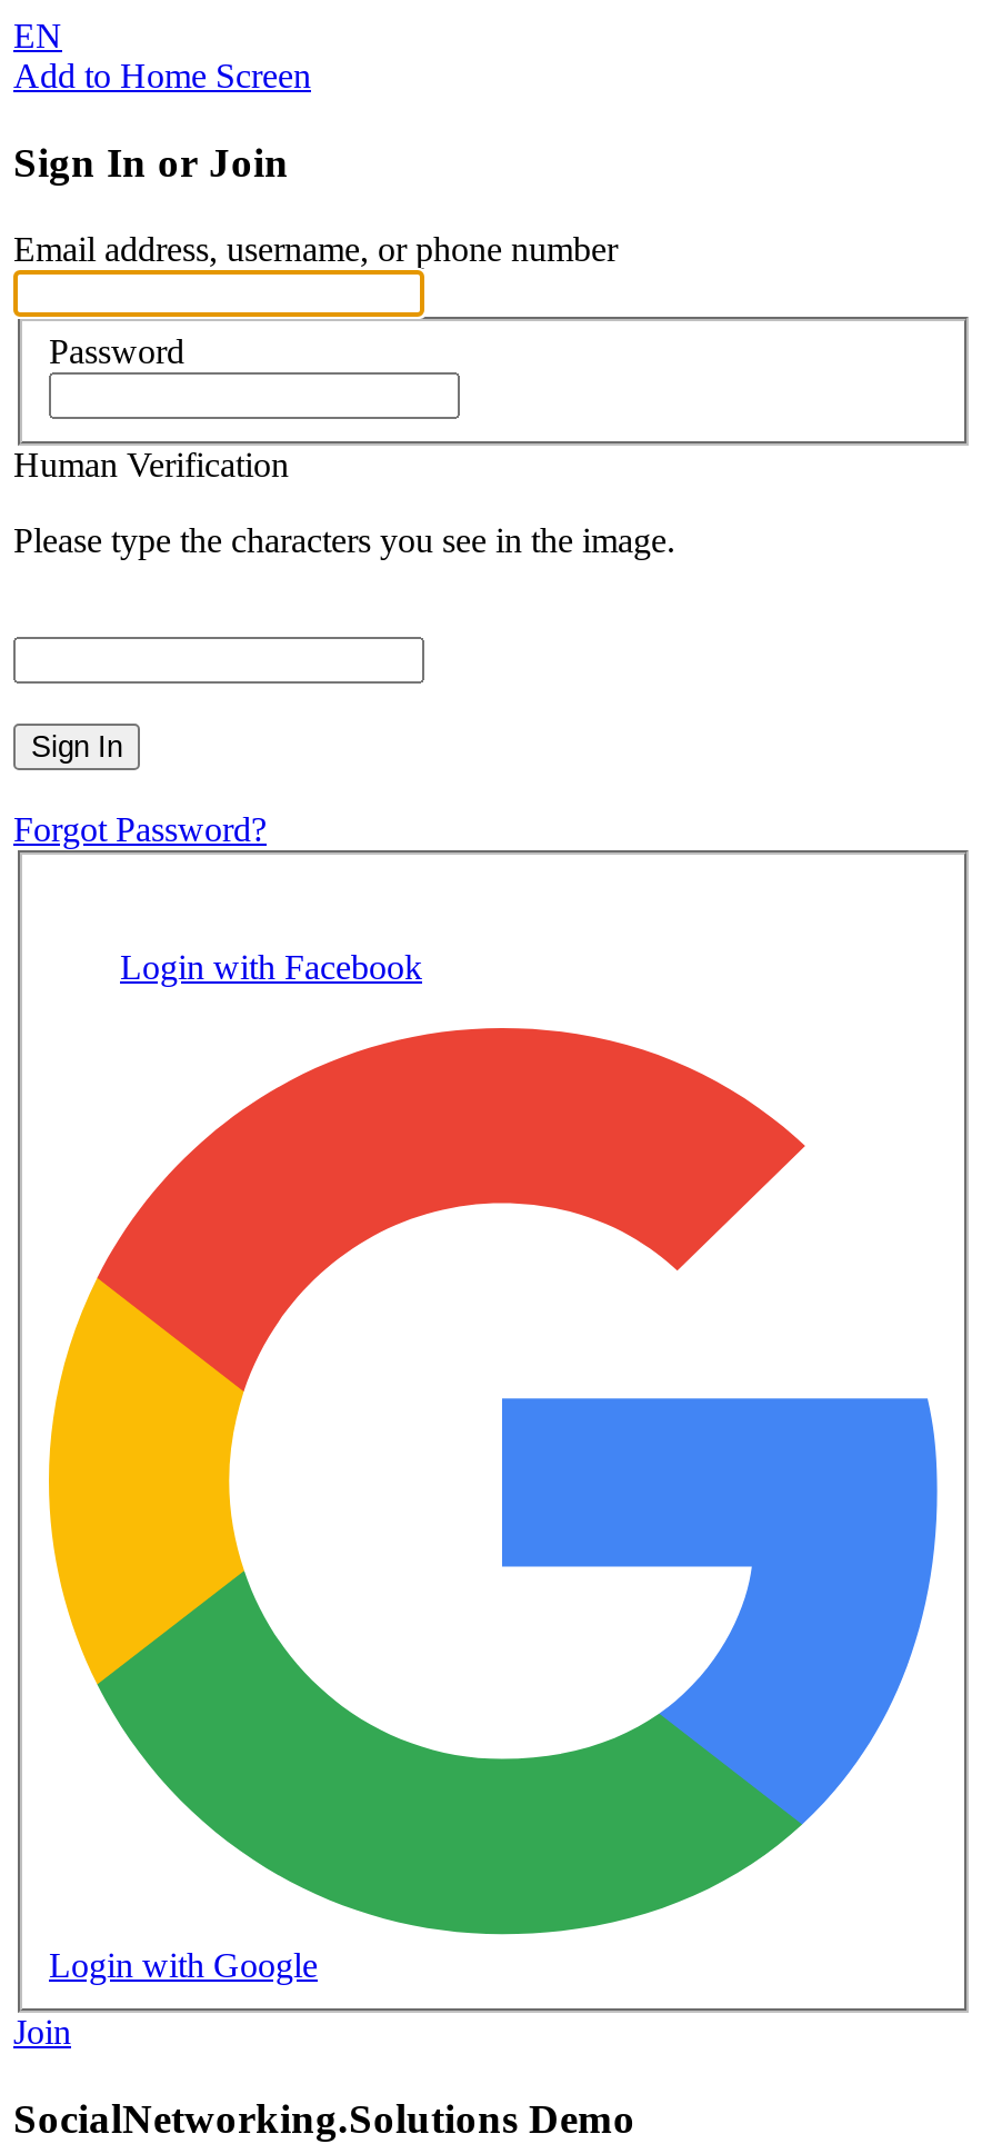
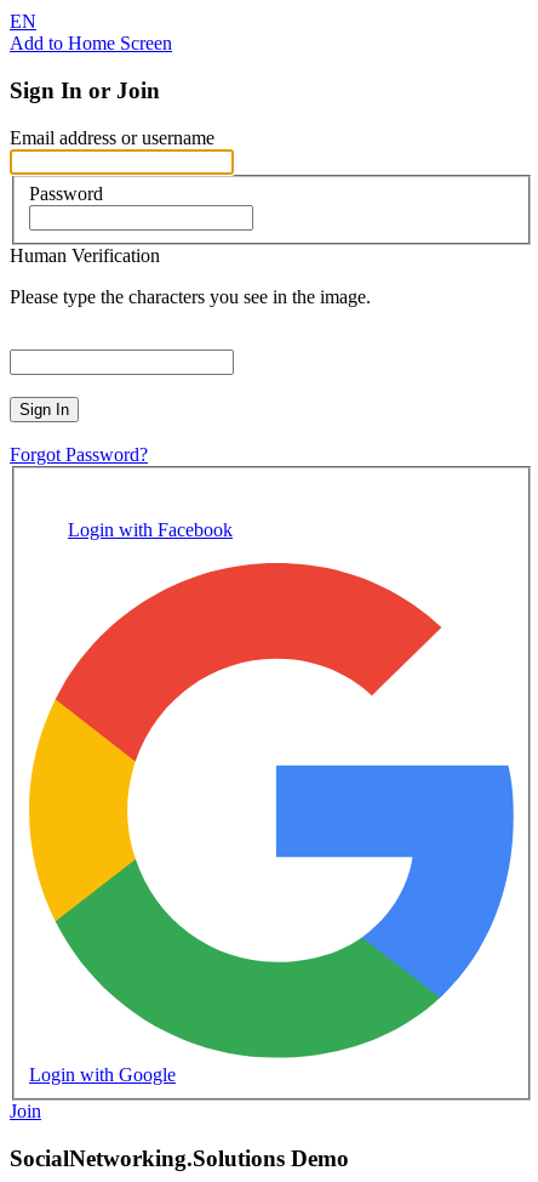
- Email address, username, or phone number
+ Email address or username
